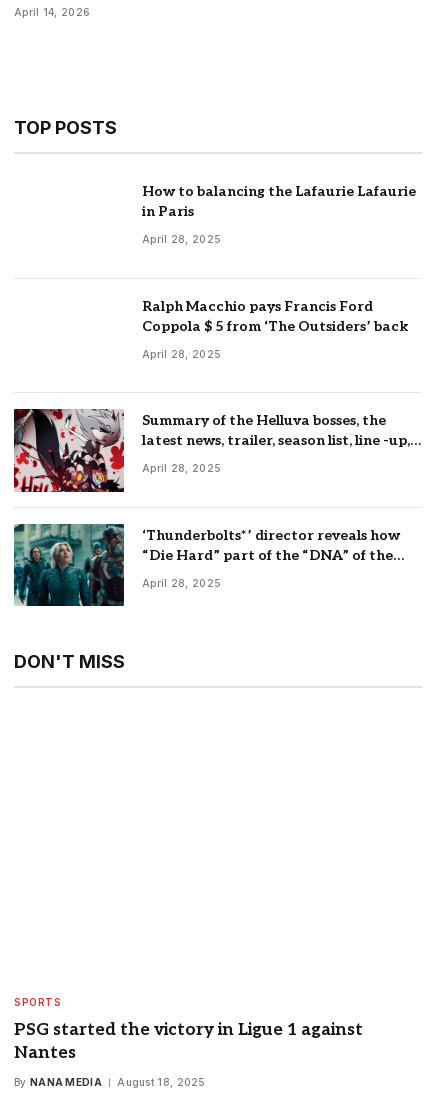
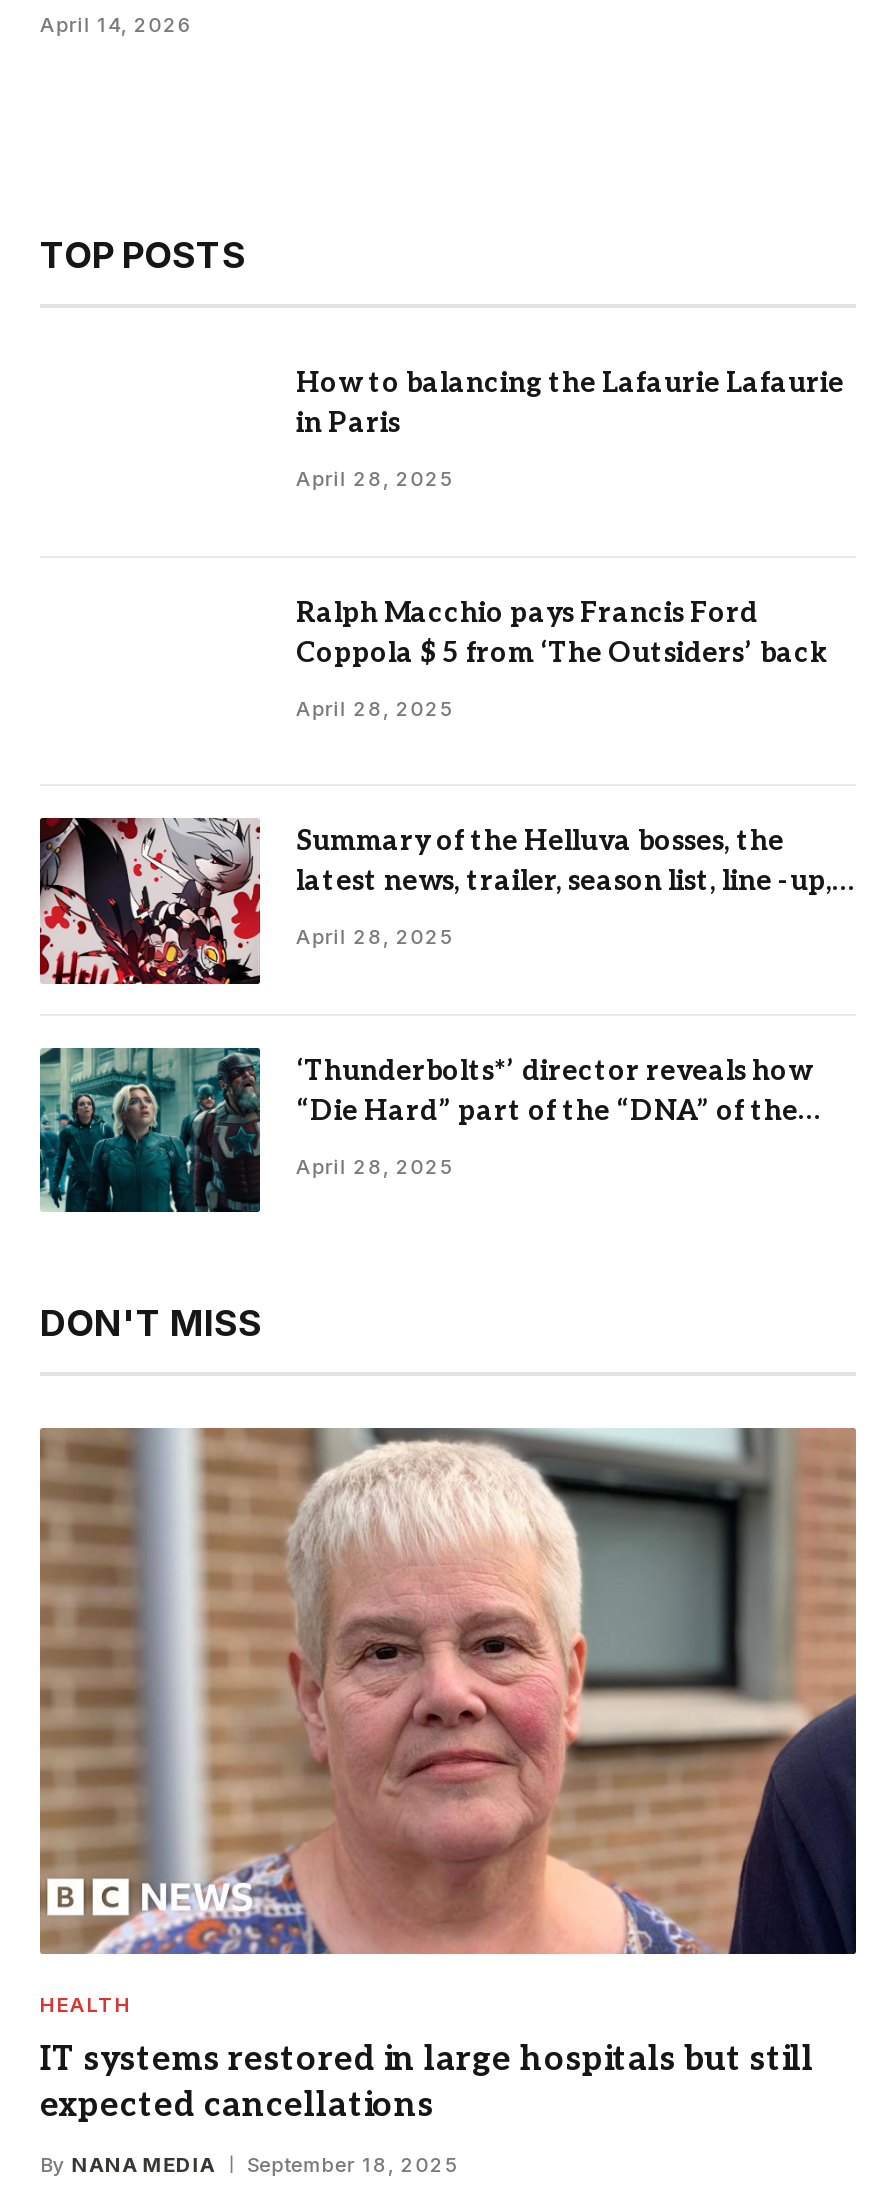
+ [image]

- SPORTS
+ HEALTH

- PSG started the victory in Ligue 1 against
- Nantes
+ IT systems restored in large hospitals but still
+ expected cancellations

- By NANA MEDIA August 18, 2025
+ By NANA MEDIA September 18, 2025
